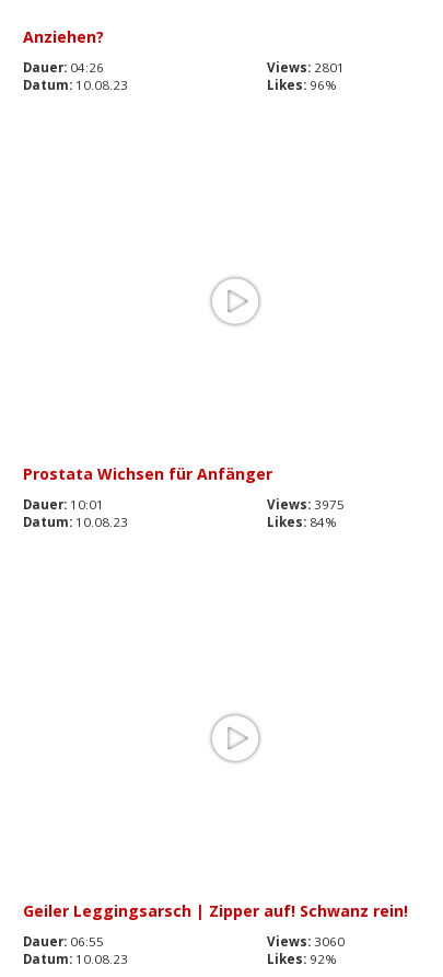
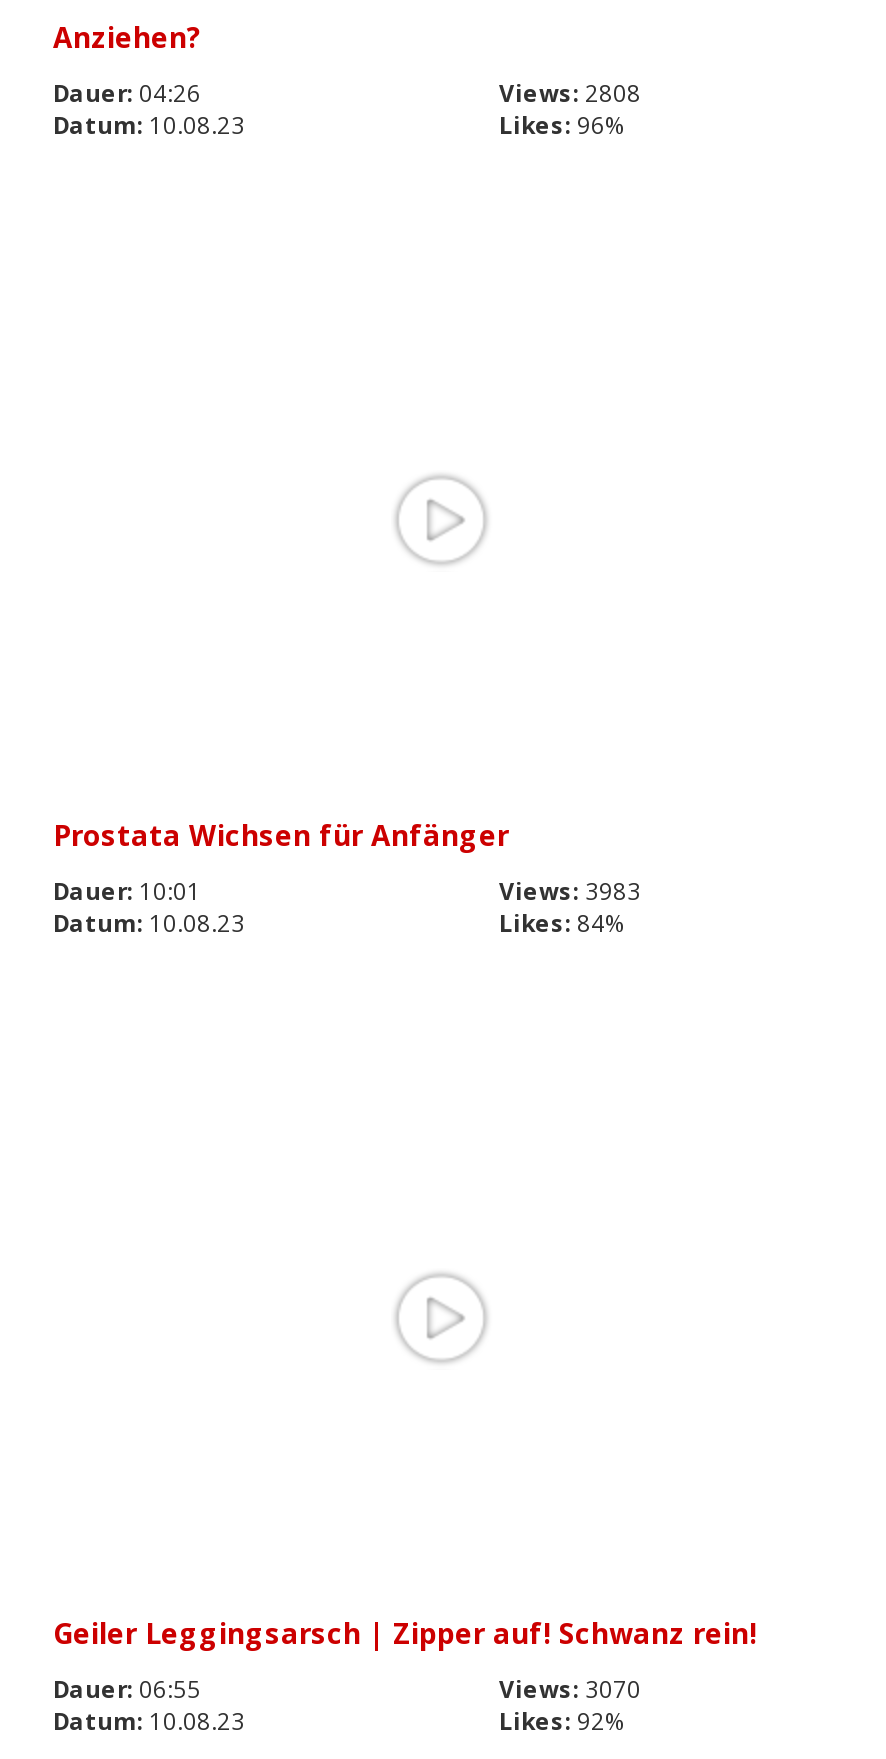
- Views: 2801
+ Views: 2808

- Views: 3975
+ Views: 3983

- Views: 3060
+ Views: 3070
